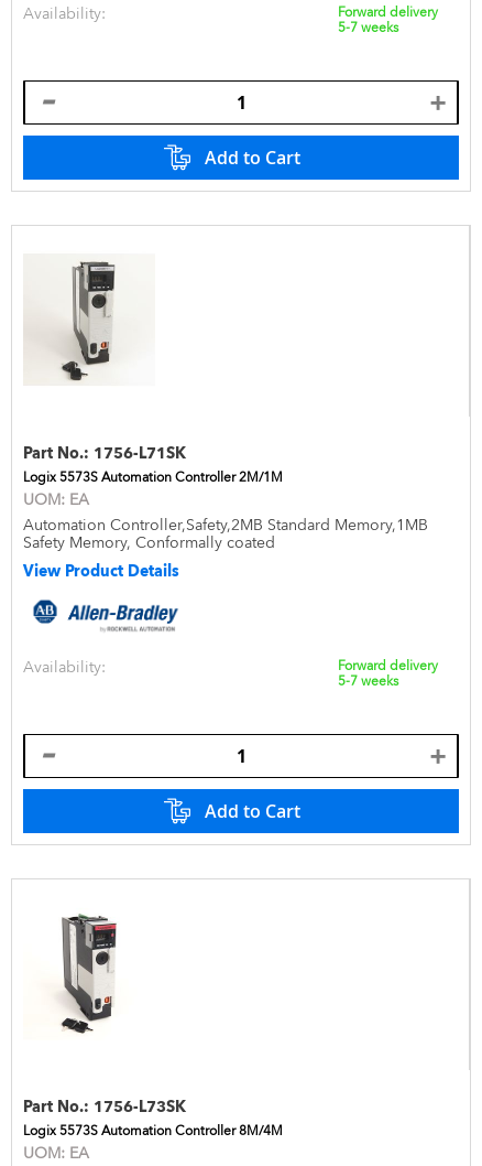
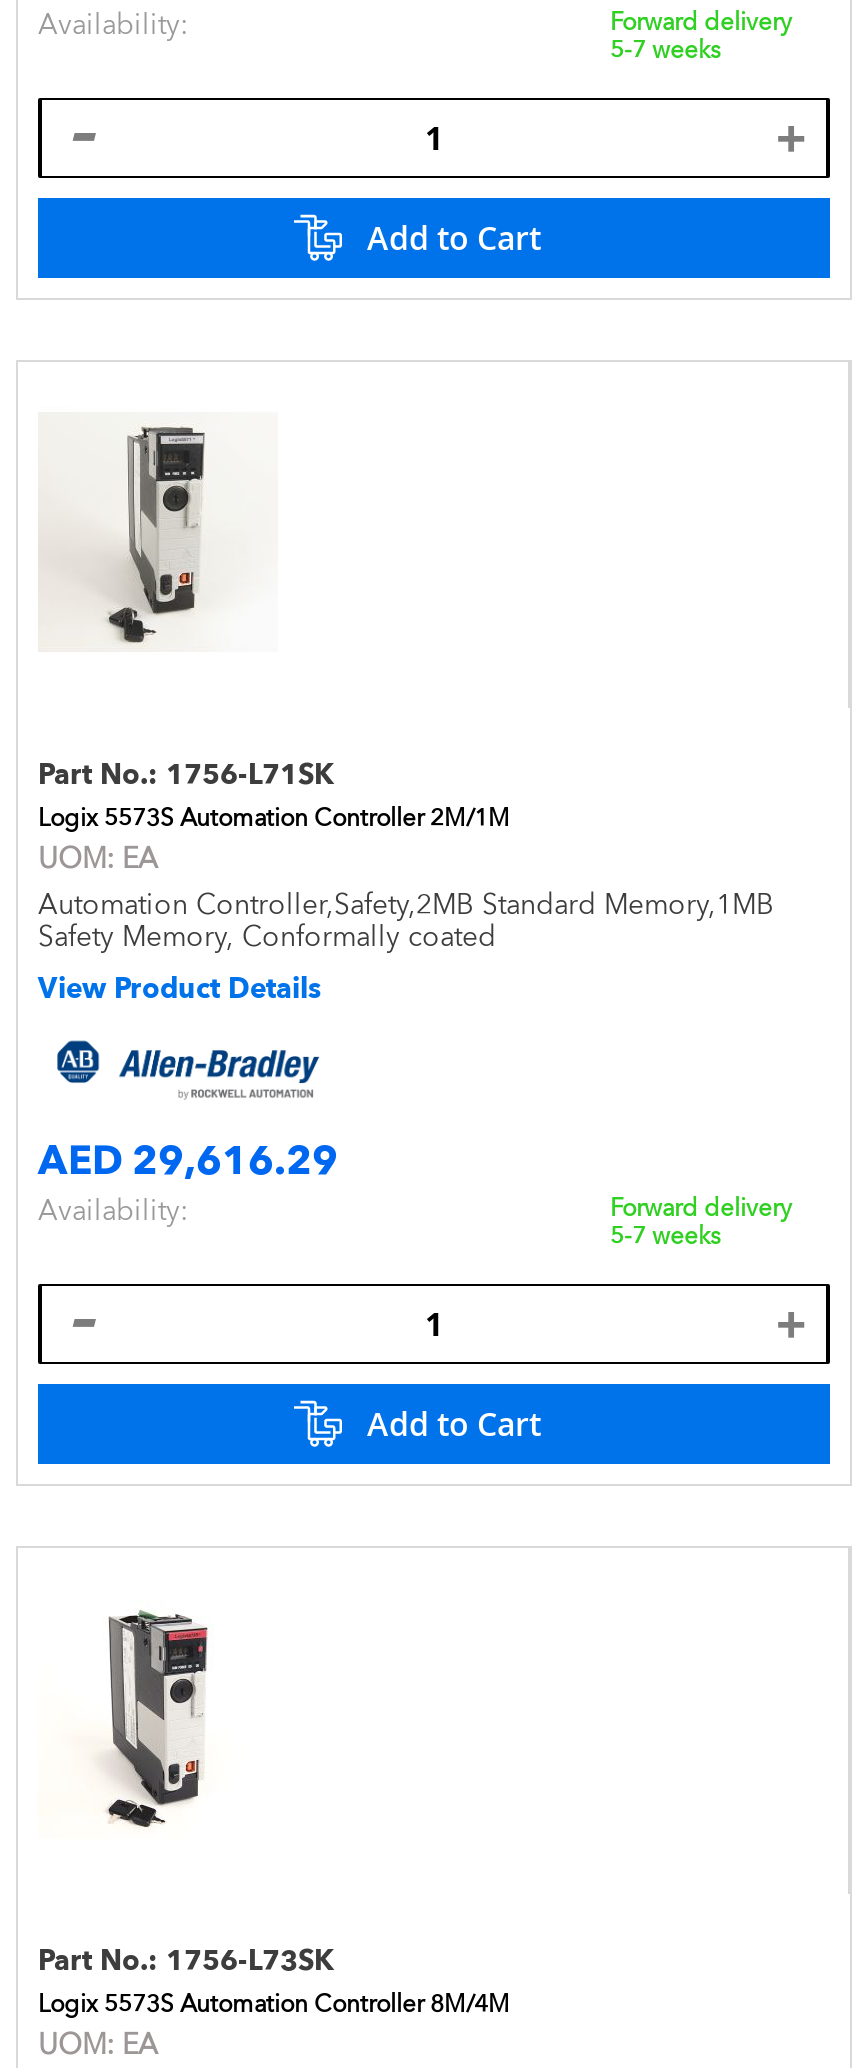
+ AED 29,616.29
